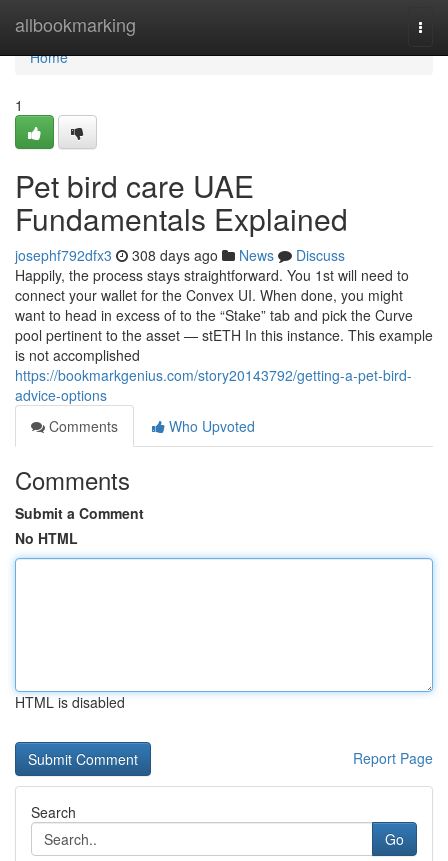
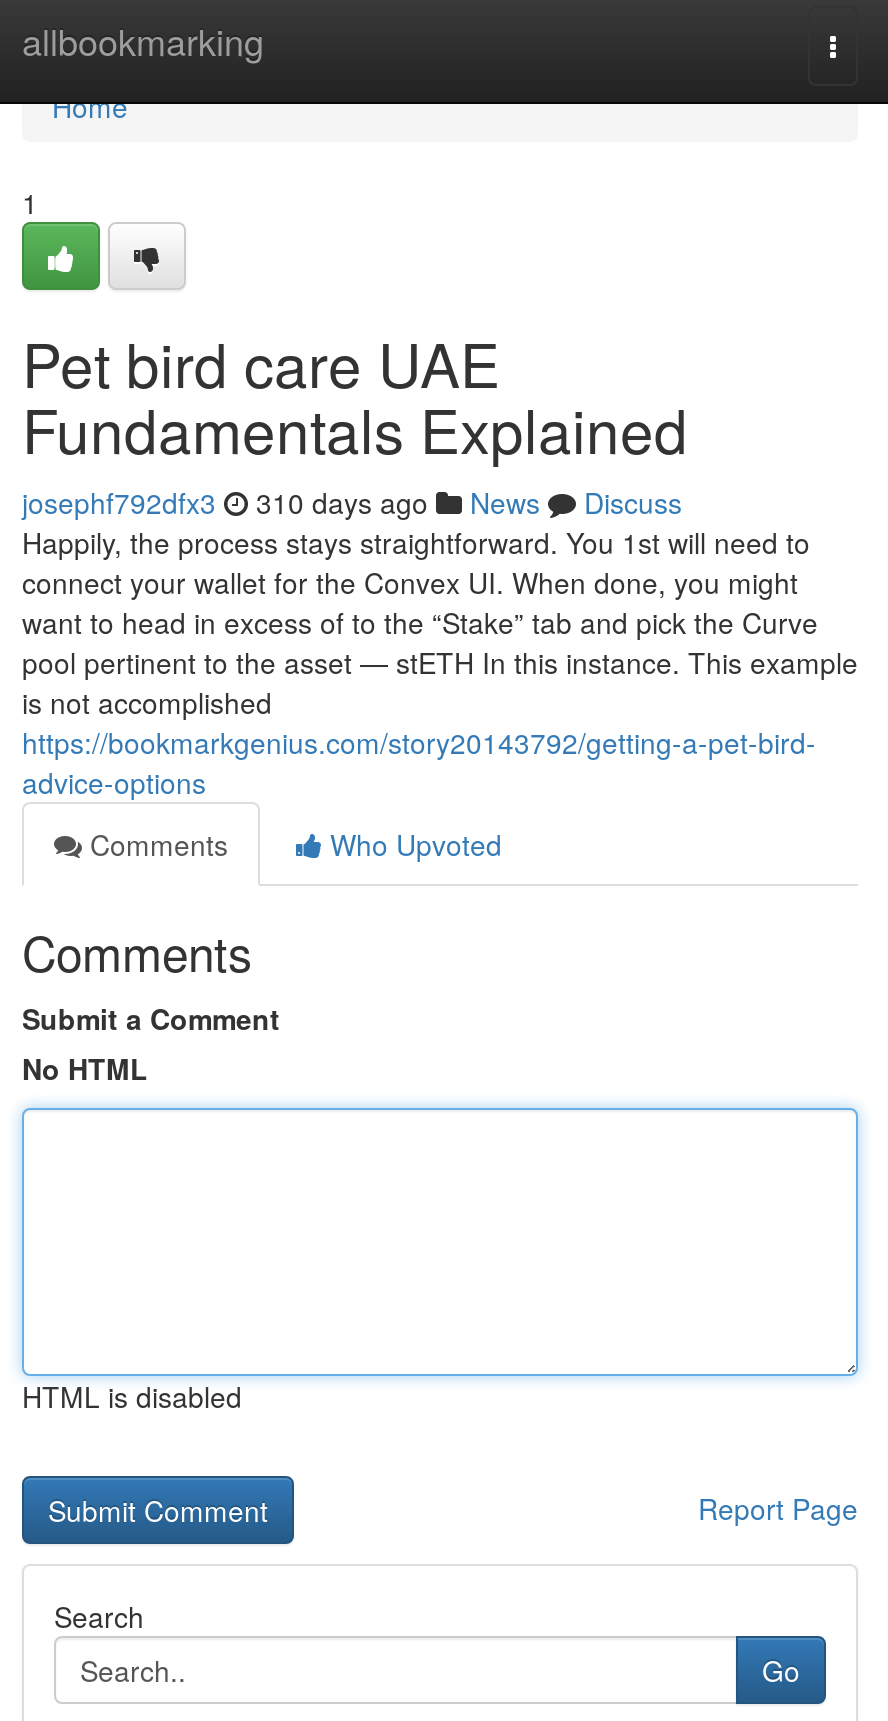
- josephf792dfx3 308 days ago News Discuss
+ josephf792dfx3 310 days ago News Discuss
